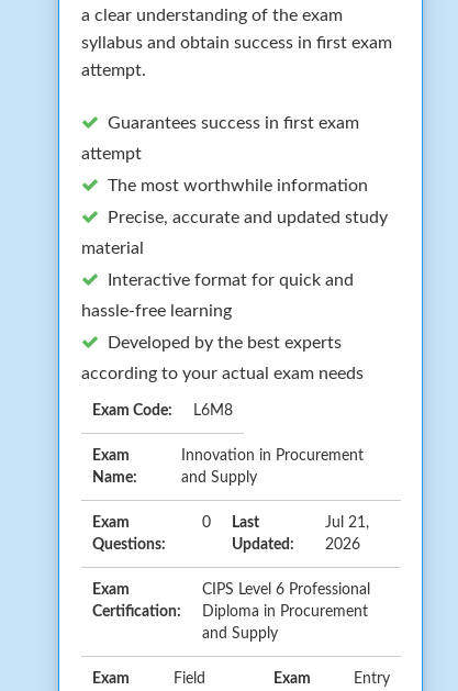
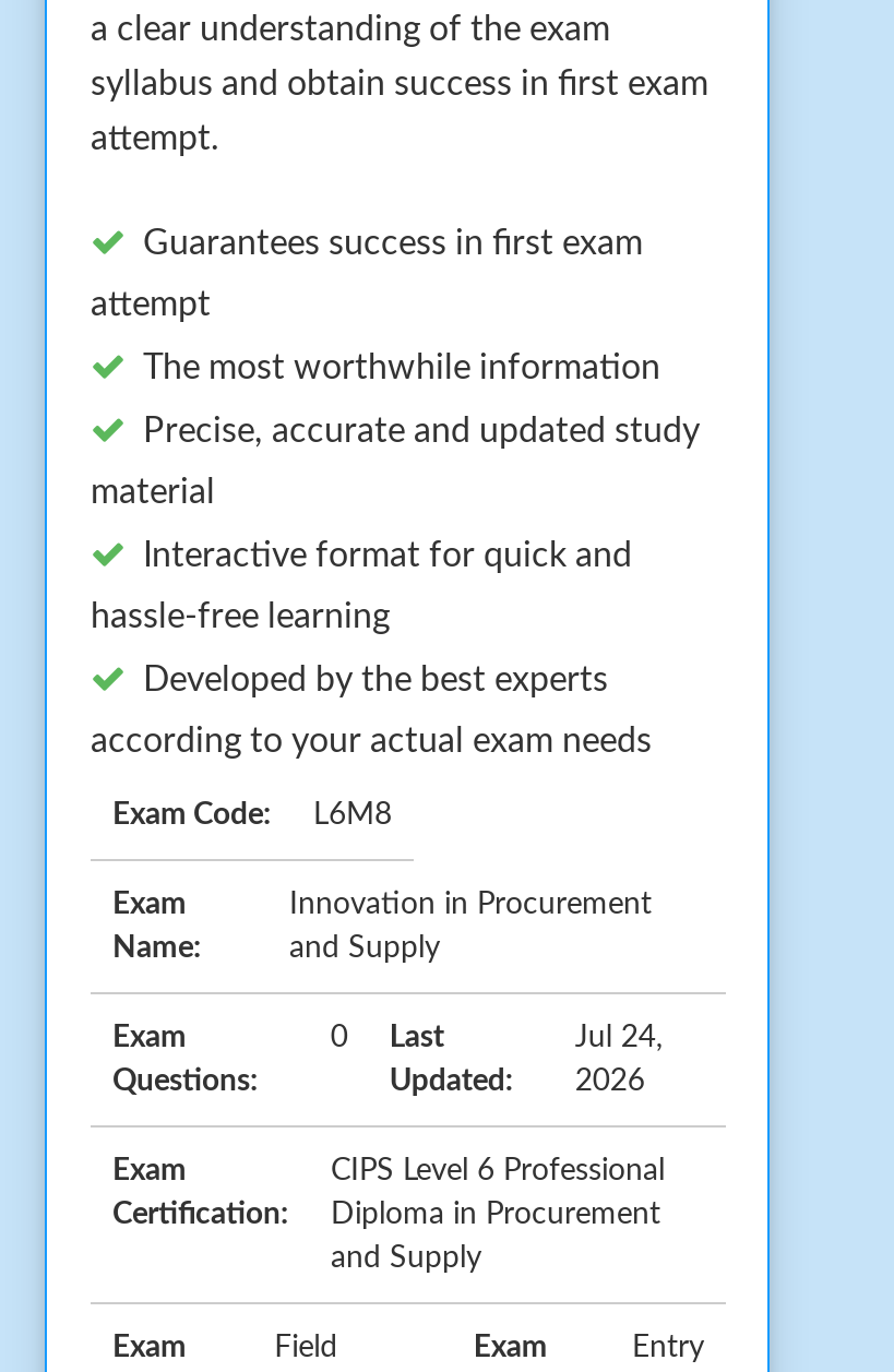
- Jul 21,
+ Jul 24,
